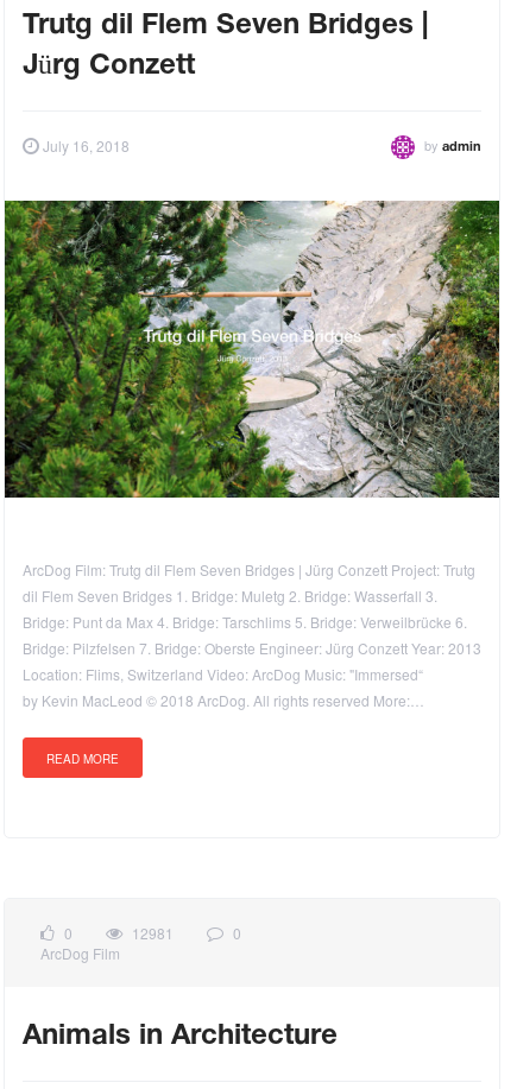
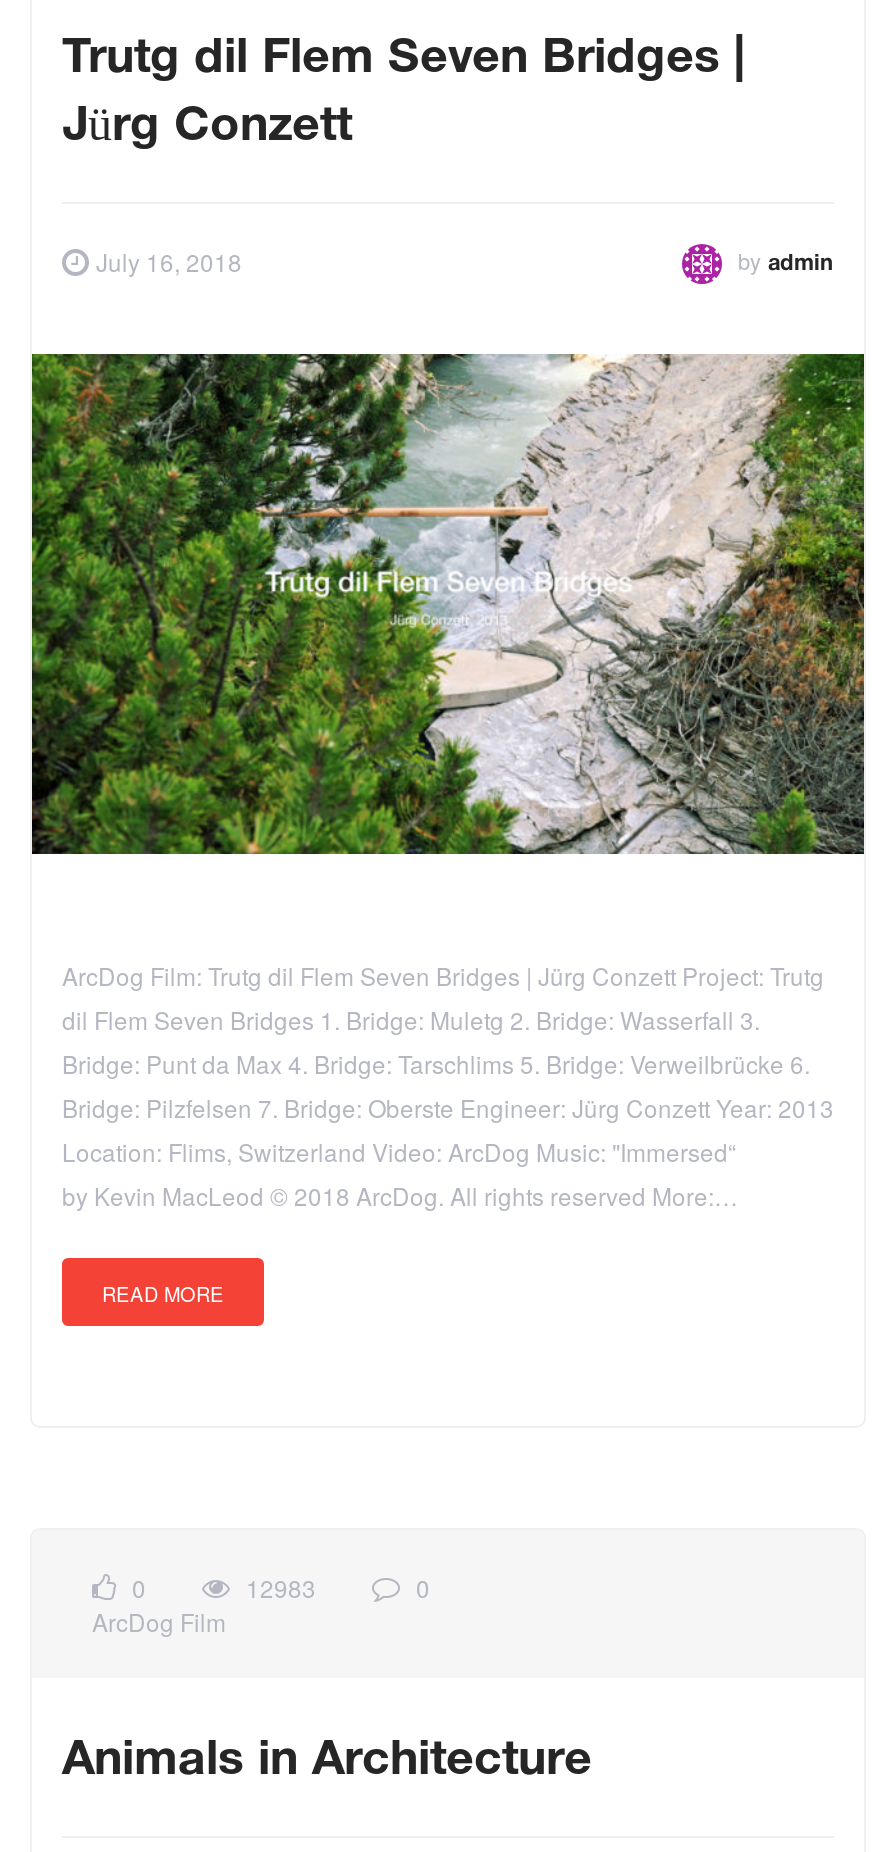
- 12981
+ 12983
